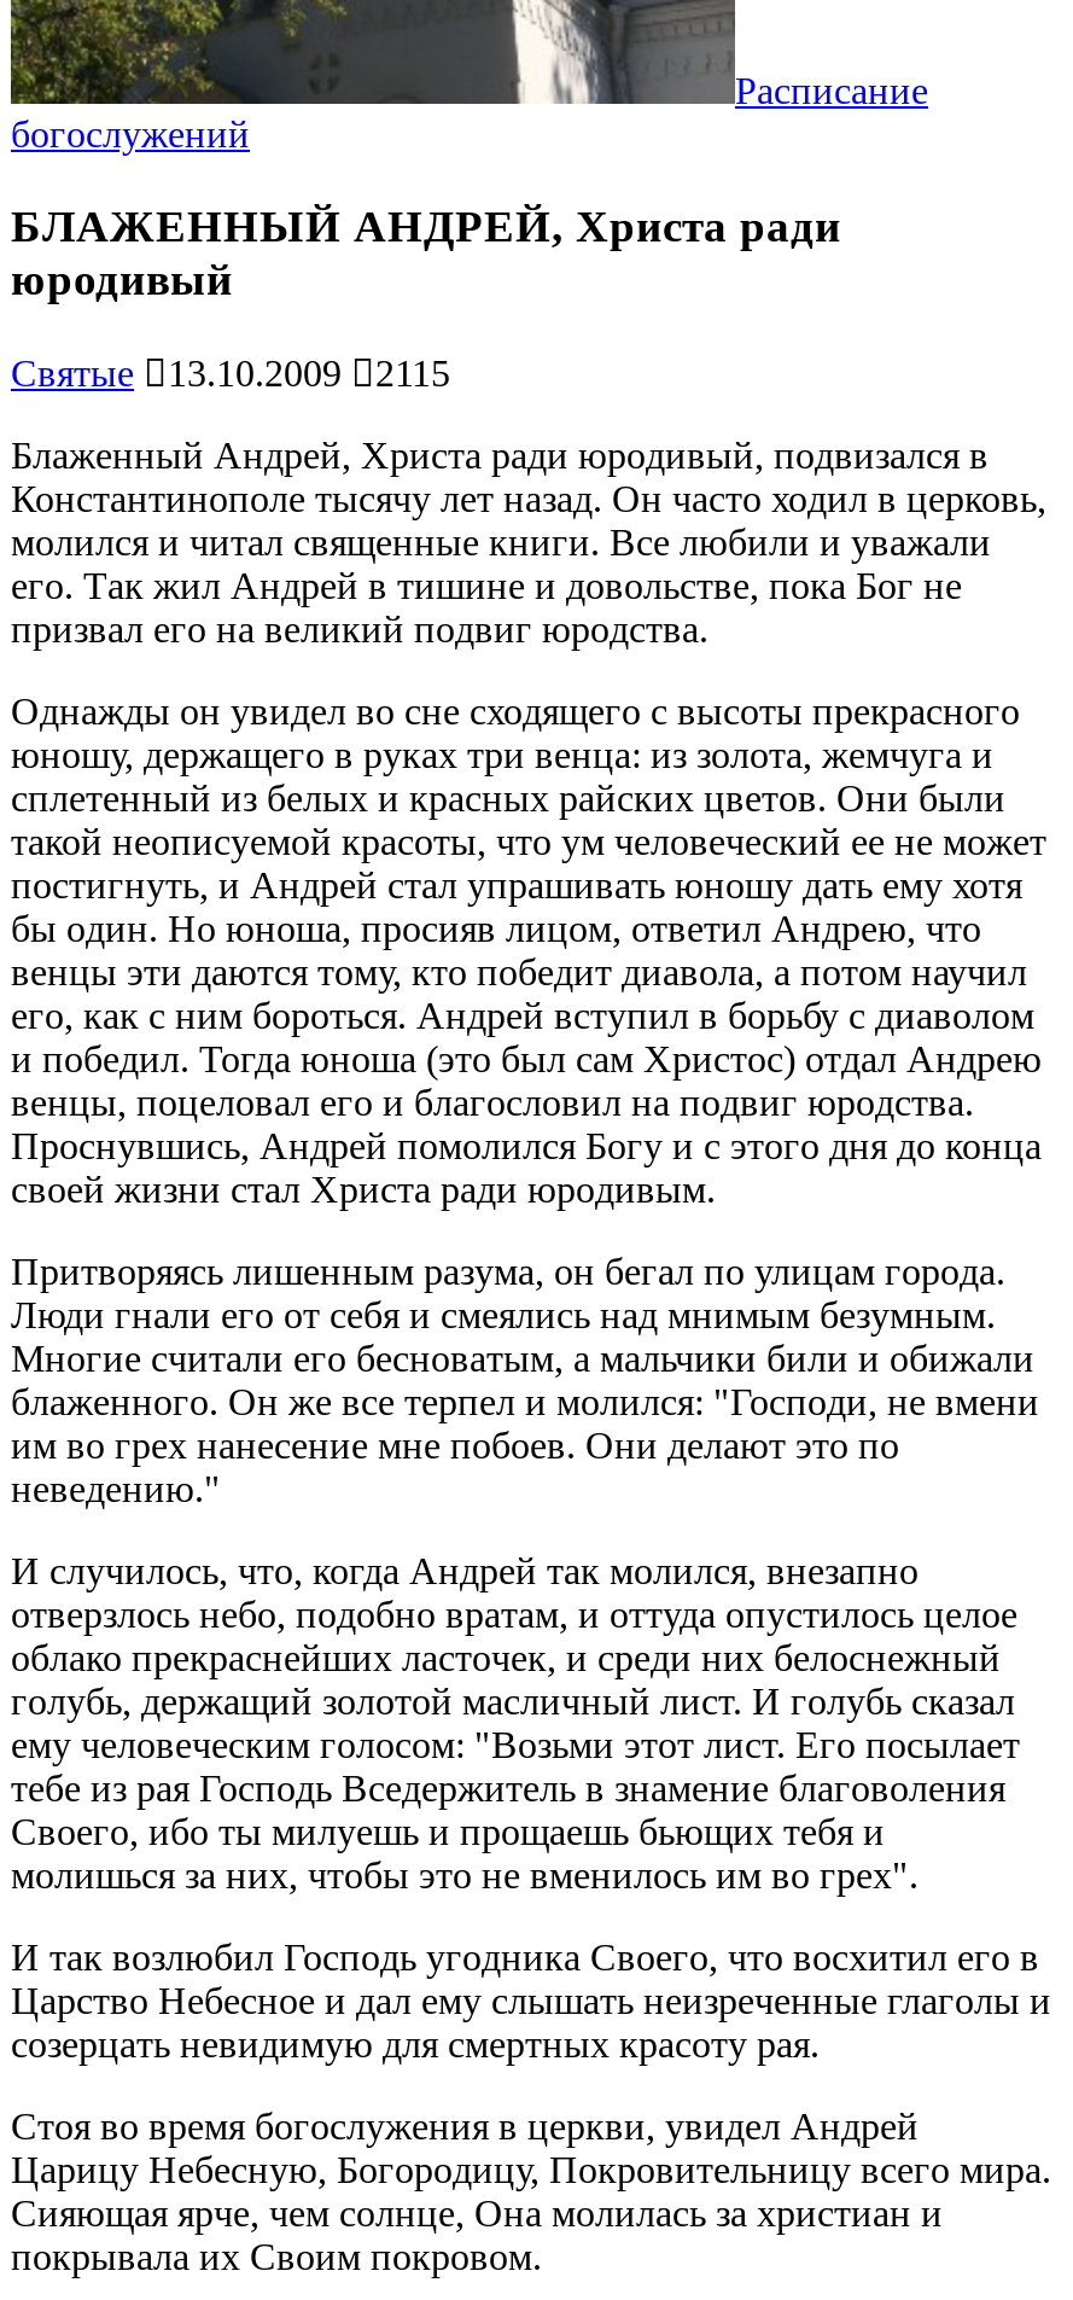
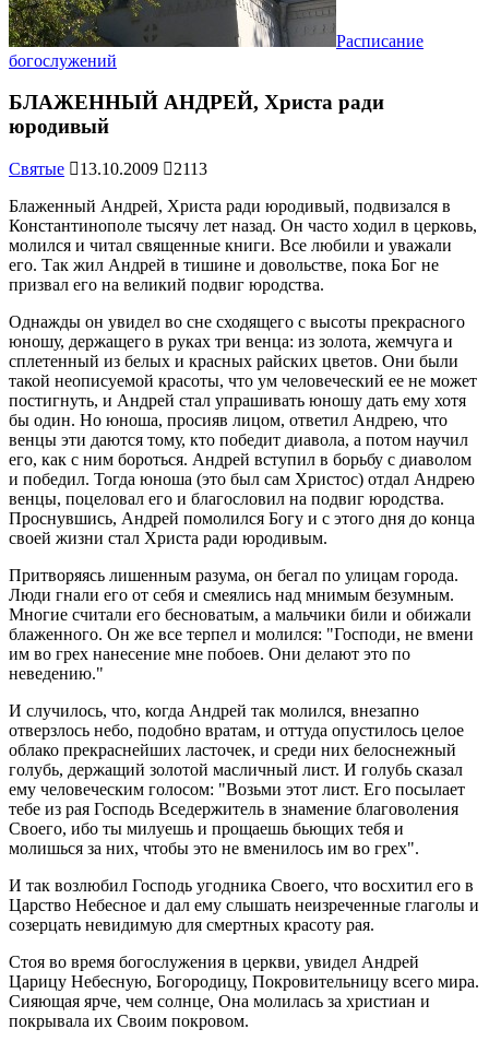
- Святые 13.10.2009 2115
+ Святые 13.10.2009 2113
